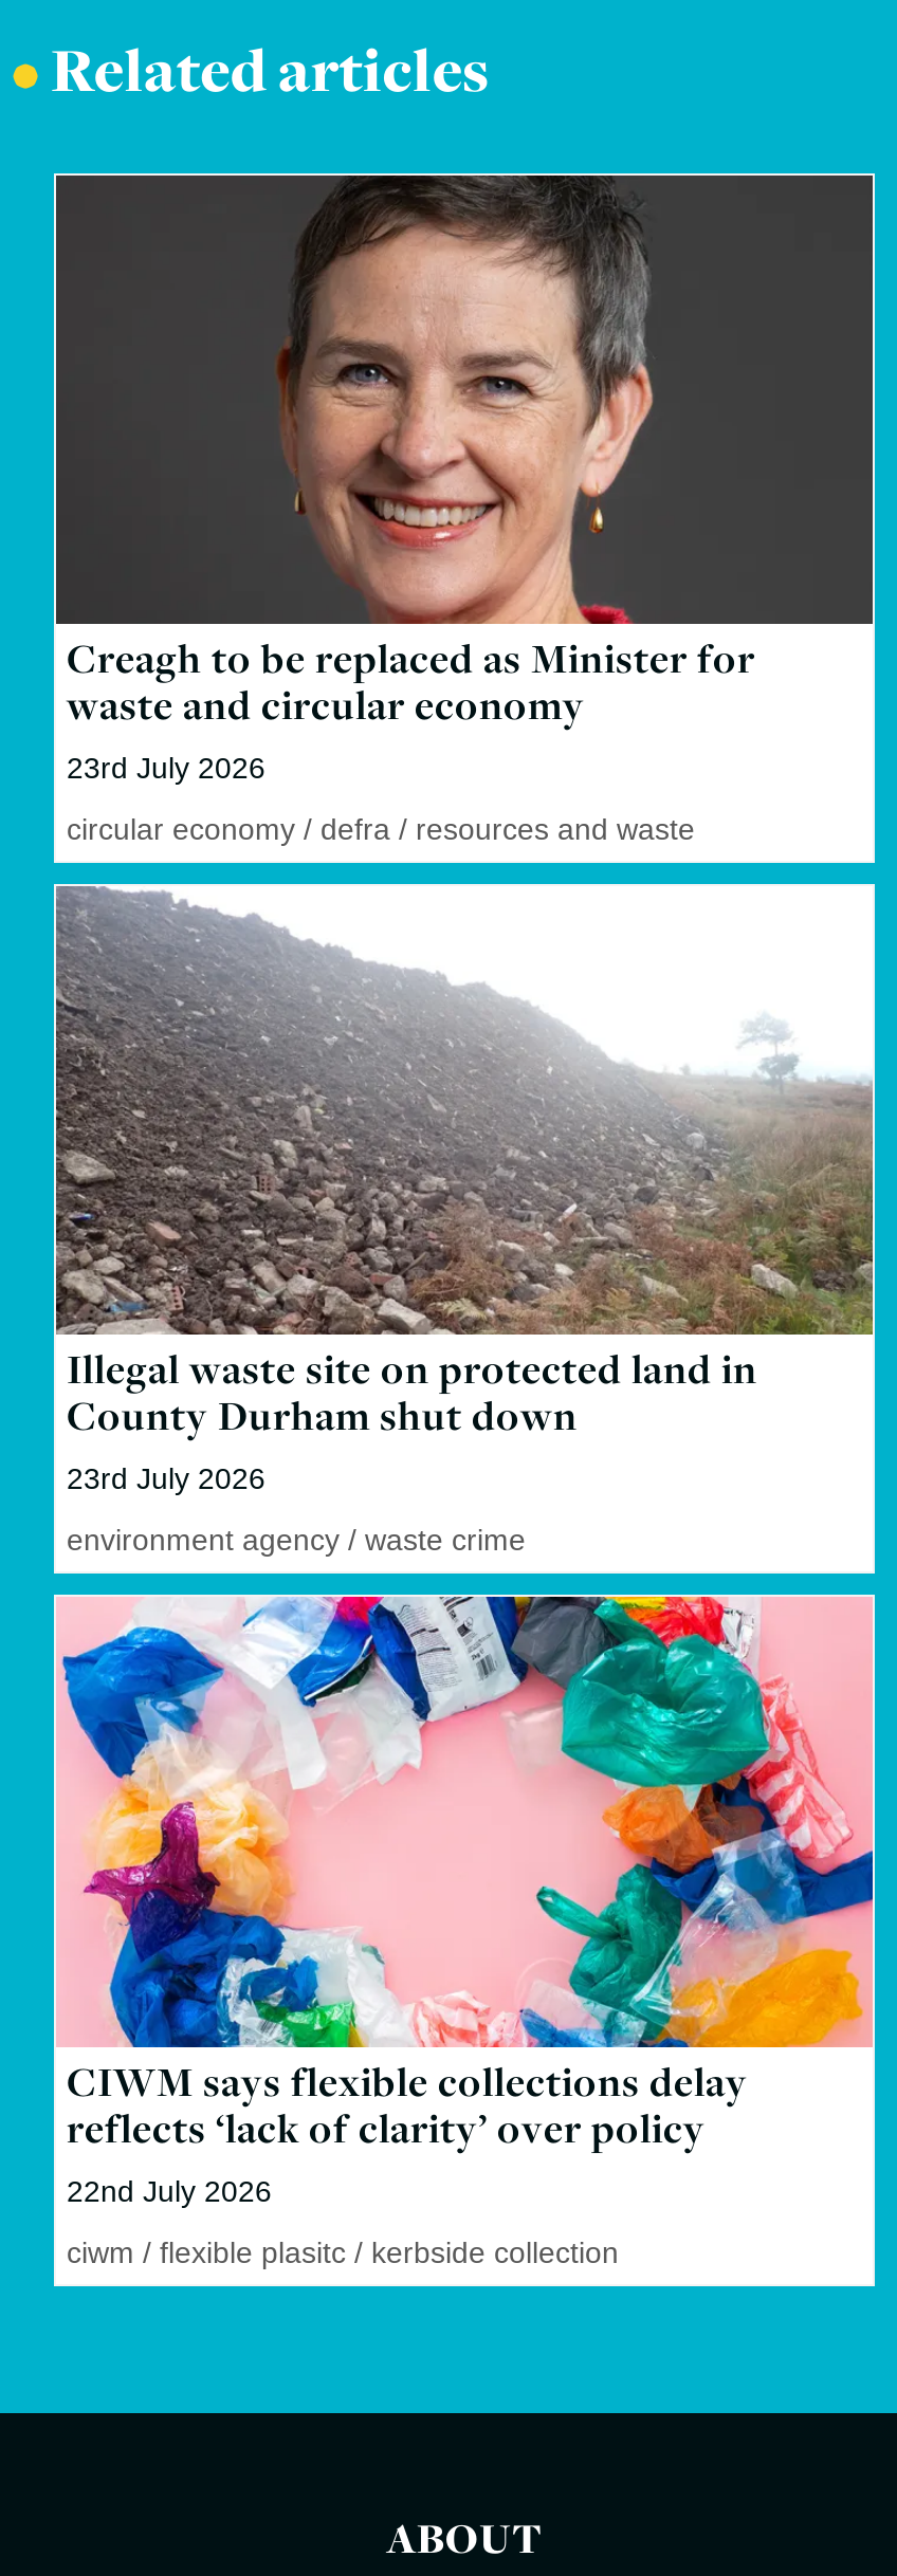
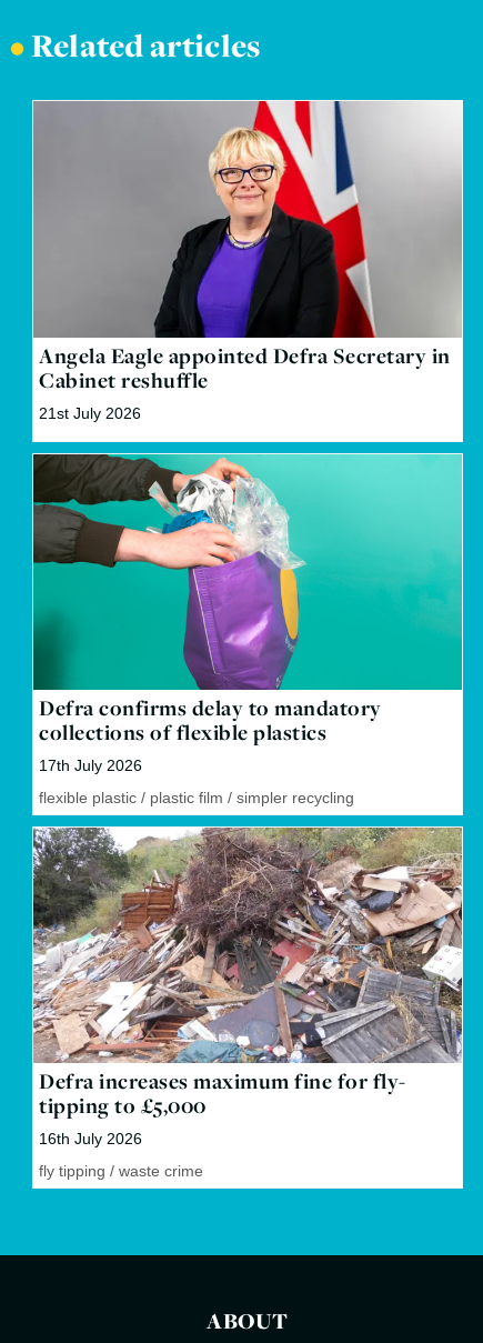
- [image]
- Creagh to be replaced as Minister for
- waste and circular economy
- 23rd July 2026
- circular economy / defra / resources and waste
+ [image]
+ Angela Eagle appointed Defra Secretary in
+ Cabinet reshuffle
+ 21st July 2026

- [image]
- Illegal waste site on protected land in
- County Durham shut down
- 23rd July 2026
- environment agency / waste crime
+ [image]
+ Defra confirms delay to mandatory
+ collections of flexible plastics
+ 17th July 2026
+ flexible plastic / plastic film / simpler recycling

- [image]
- CIWM says flexible collections delay
- reflects ‘lack of clarity’ over policy
- 22nd July 2026
- ciwm / flexible plasitc / kerbside collection
+ [image]
+ Defra increases maximum fine for fly-
+ tipping to £5,000
+ 16th July 2026
+ fly tipping / waste crime
